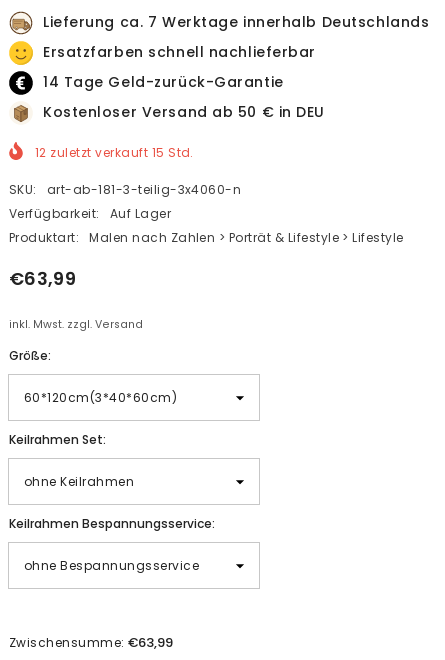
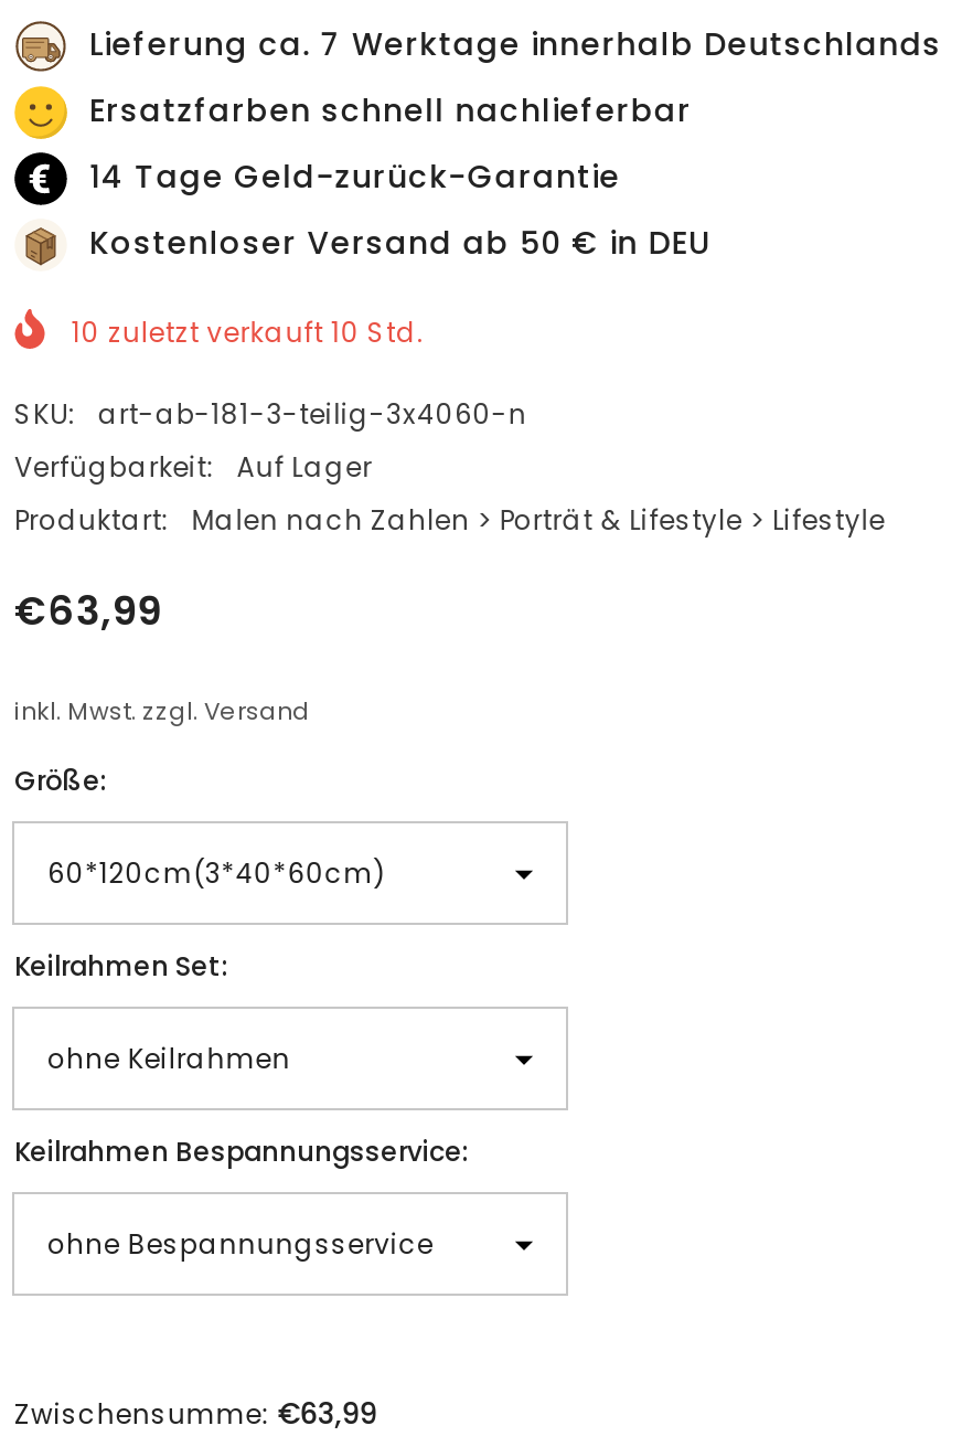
- 12 zuletzt verkauft 15 Std.
+ 10 zuletzt verkauft 10 Std.
